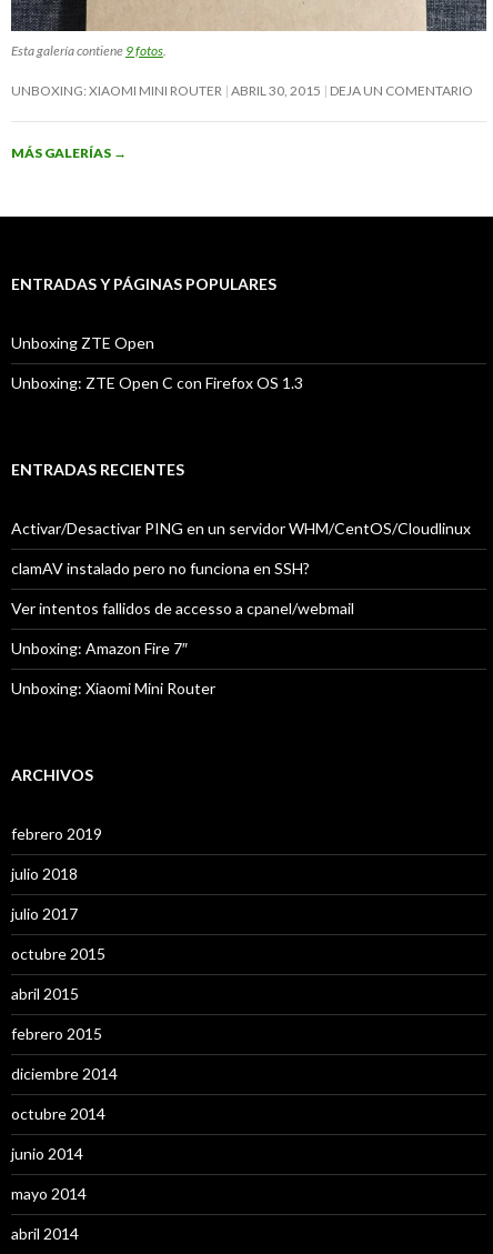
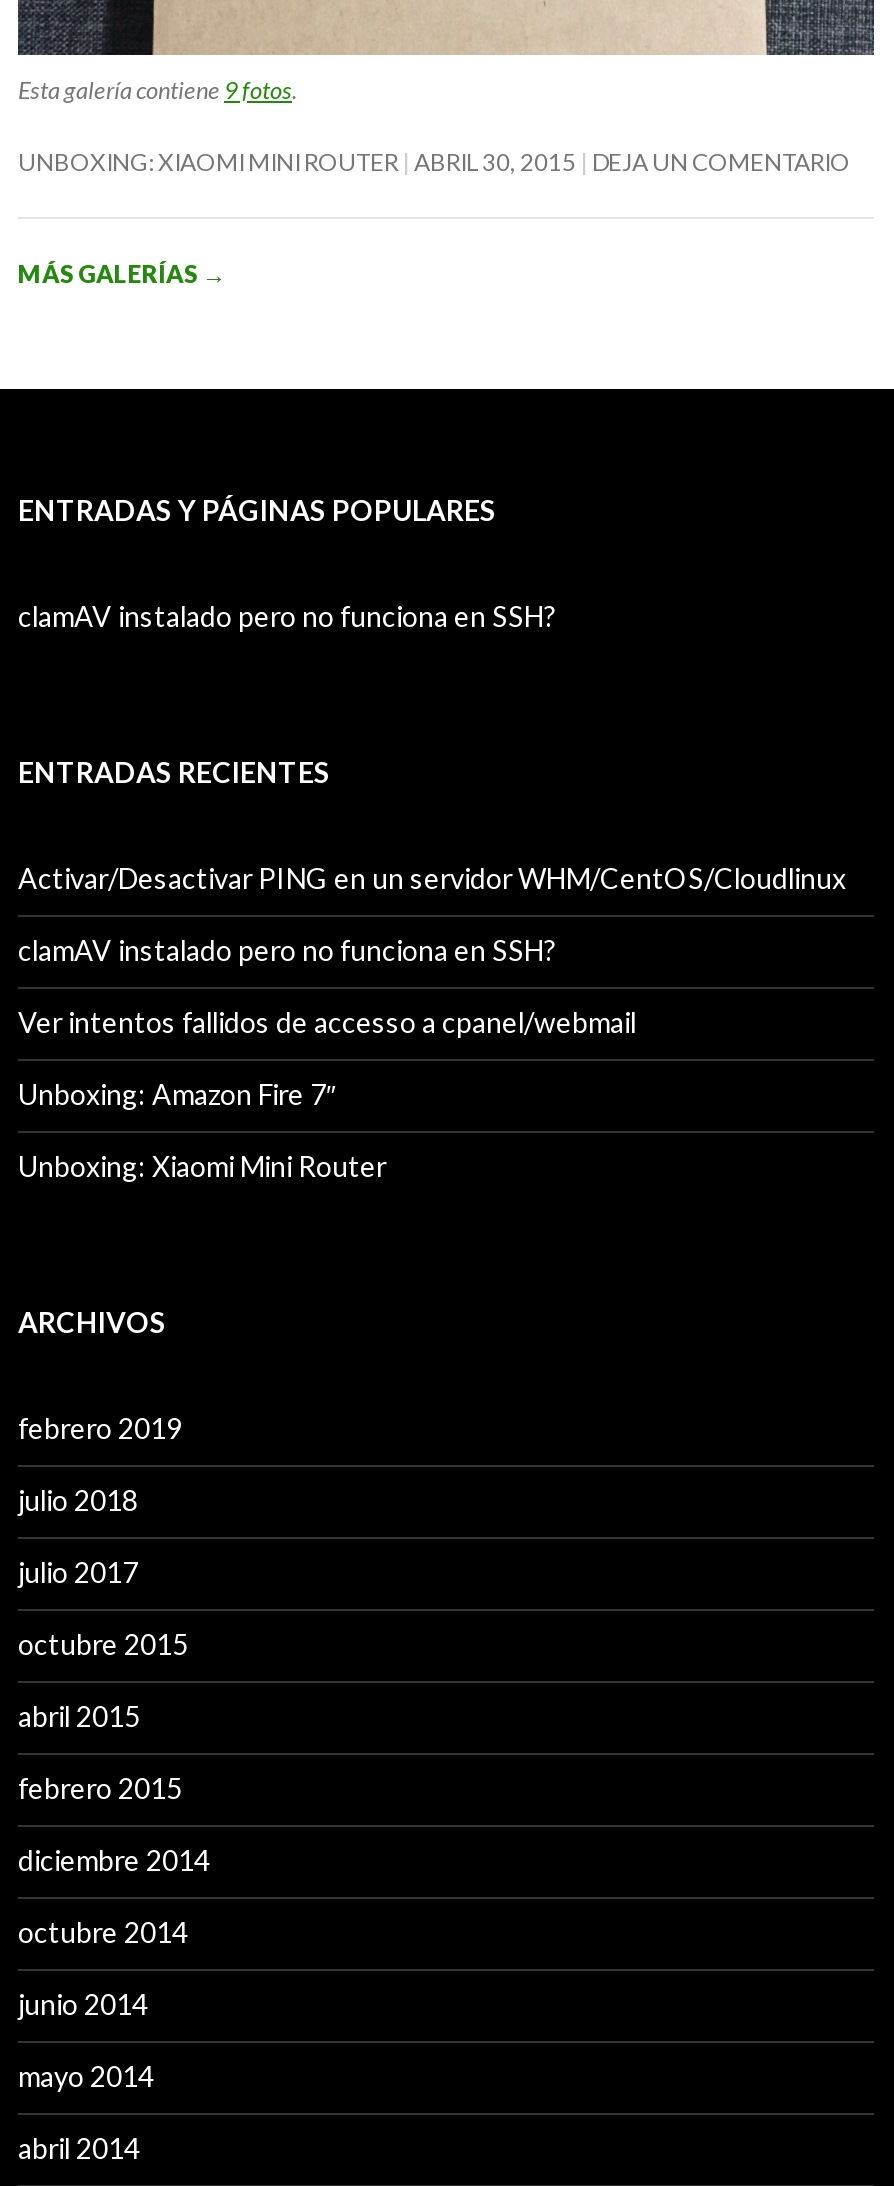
- Unboxing ZTE Open
- Unboxing: ZTE Open C con Firefox OS 1.3
+ clamAV instalado pero no funciona en SSH?
